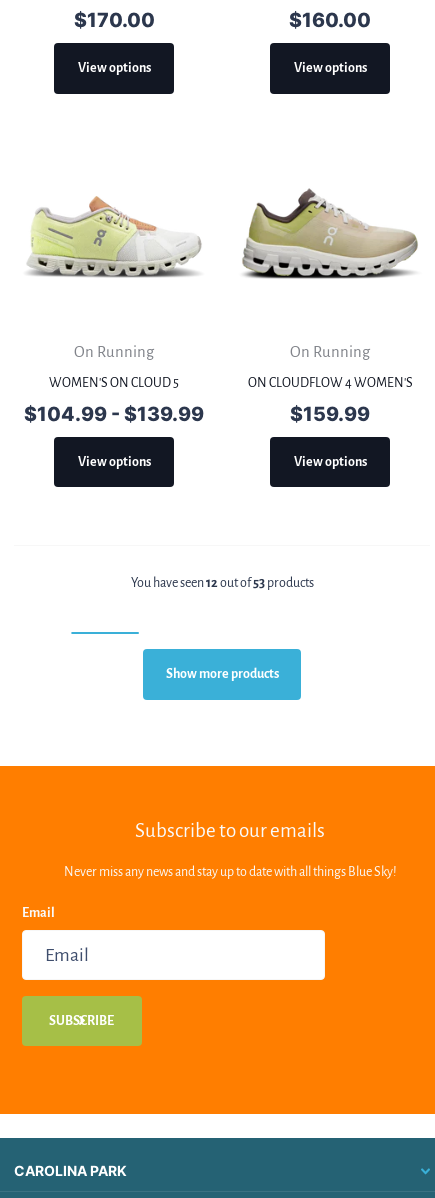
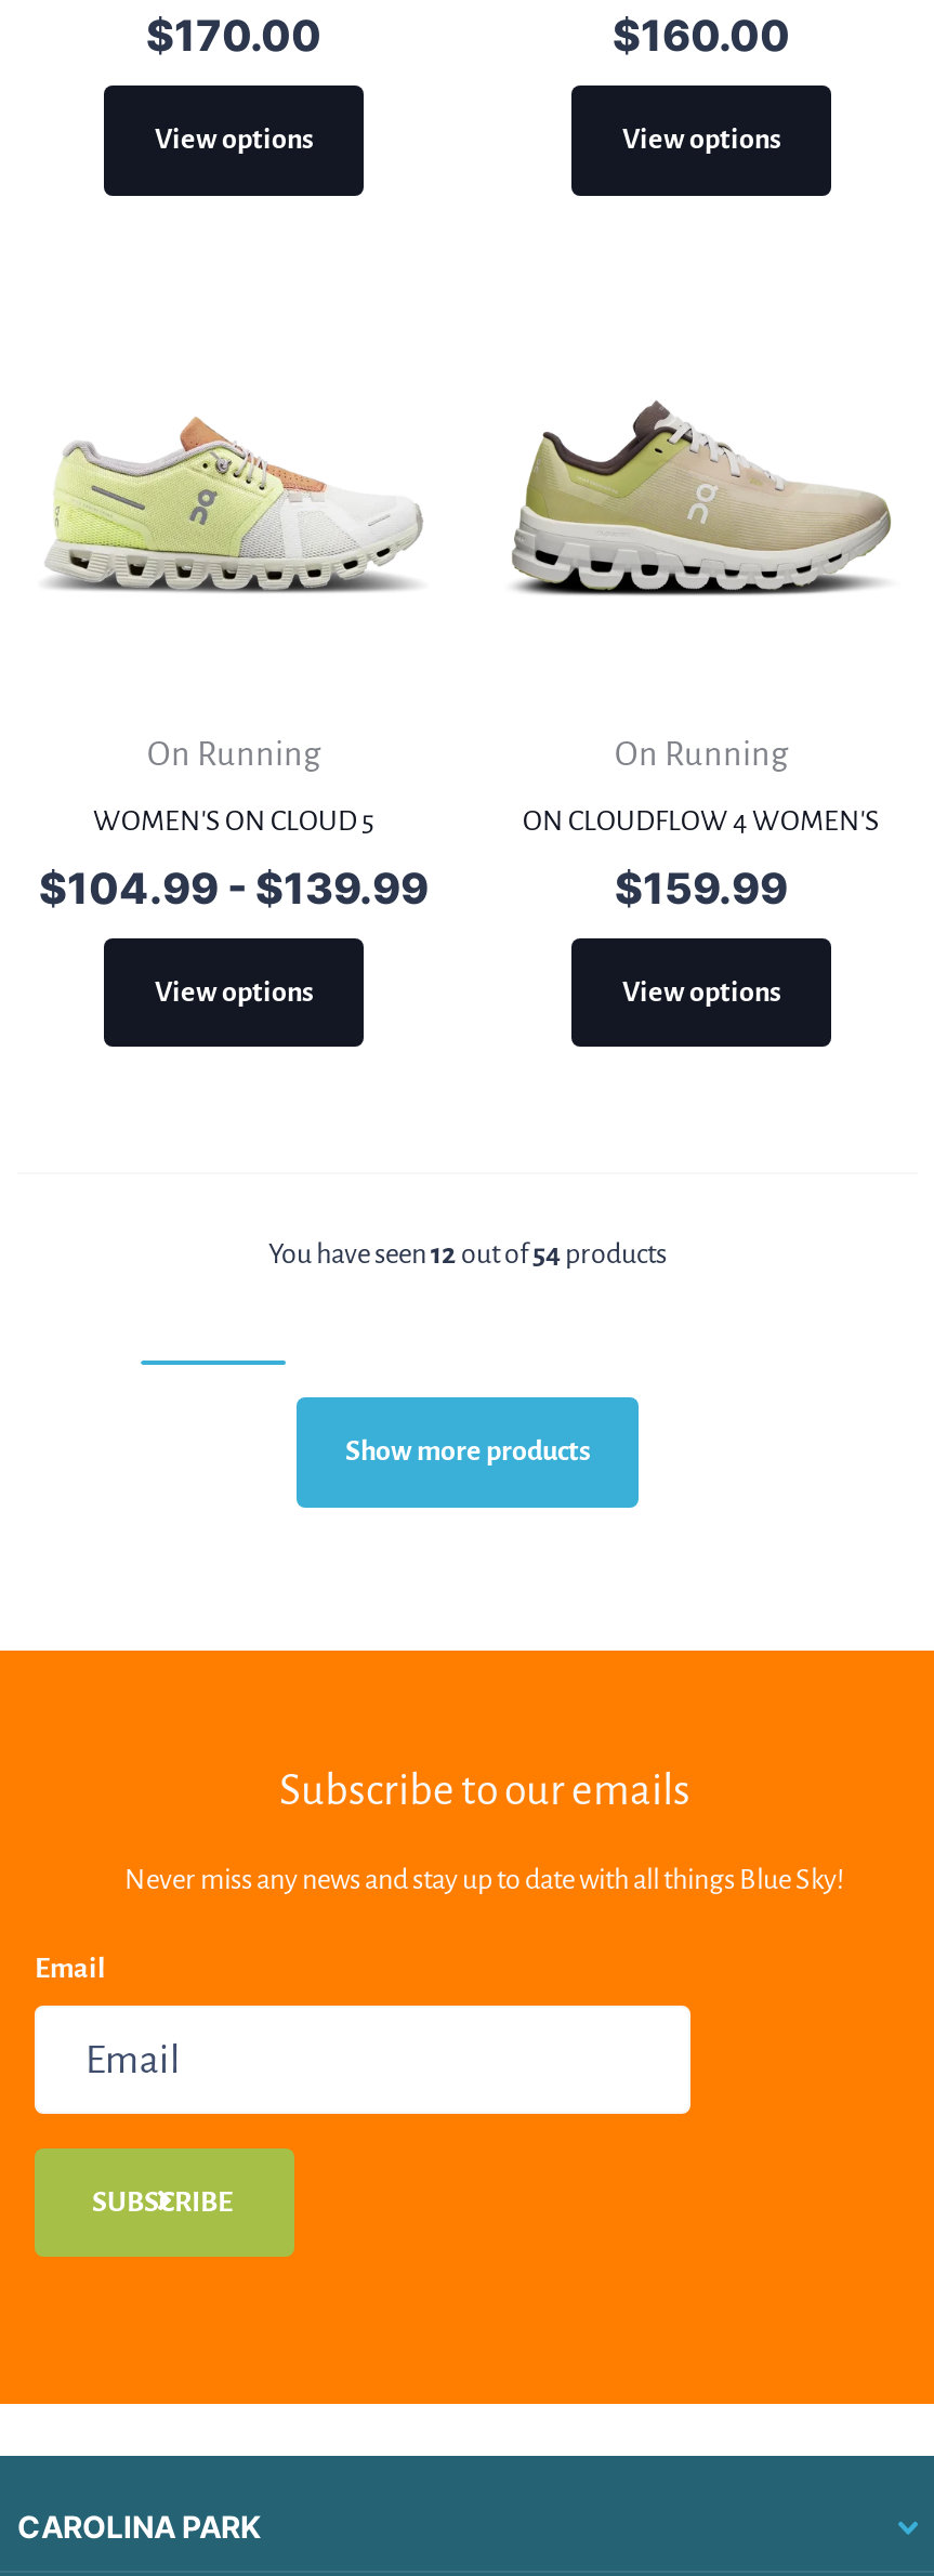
- You have seen 12 out of53 products
+ You have seen 12 out of54 products
